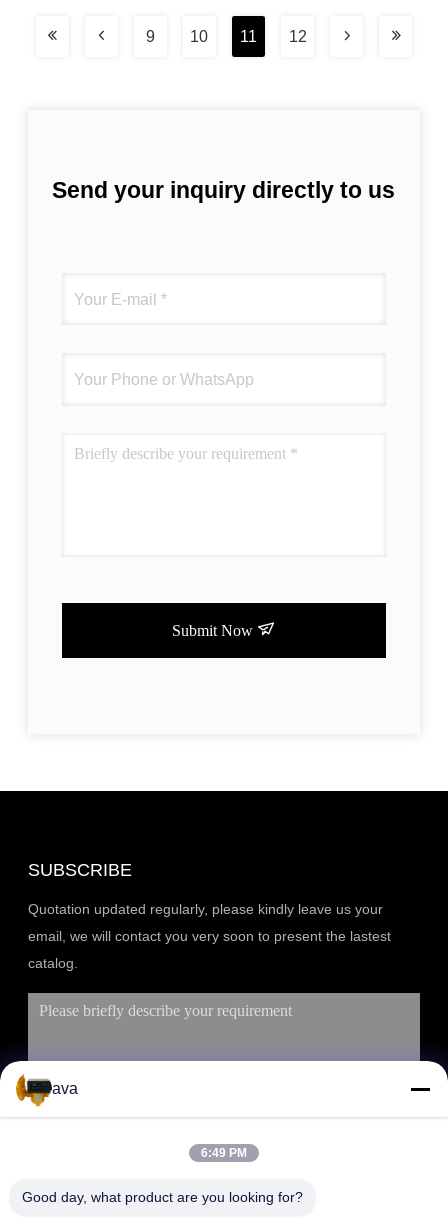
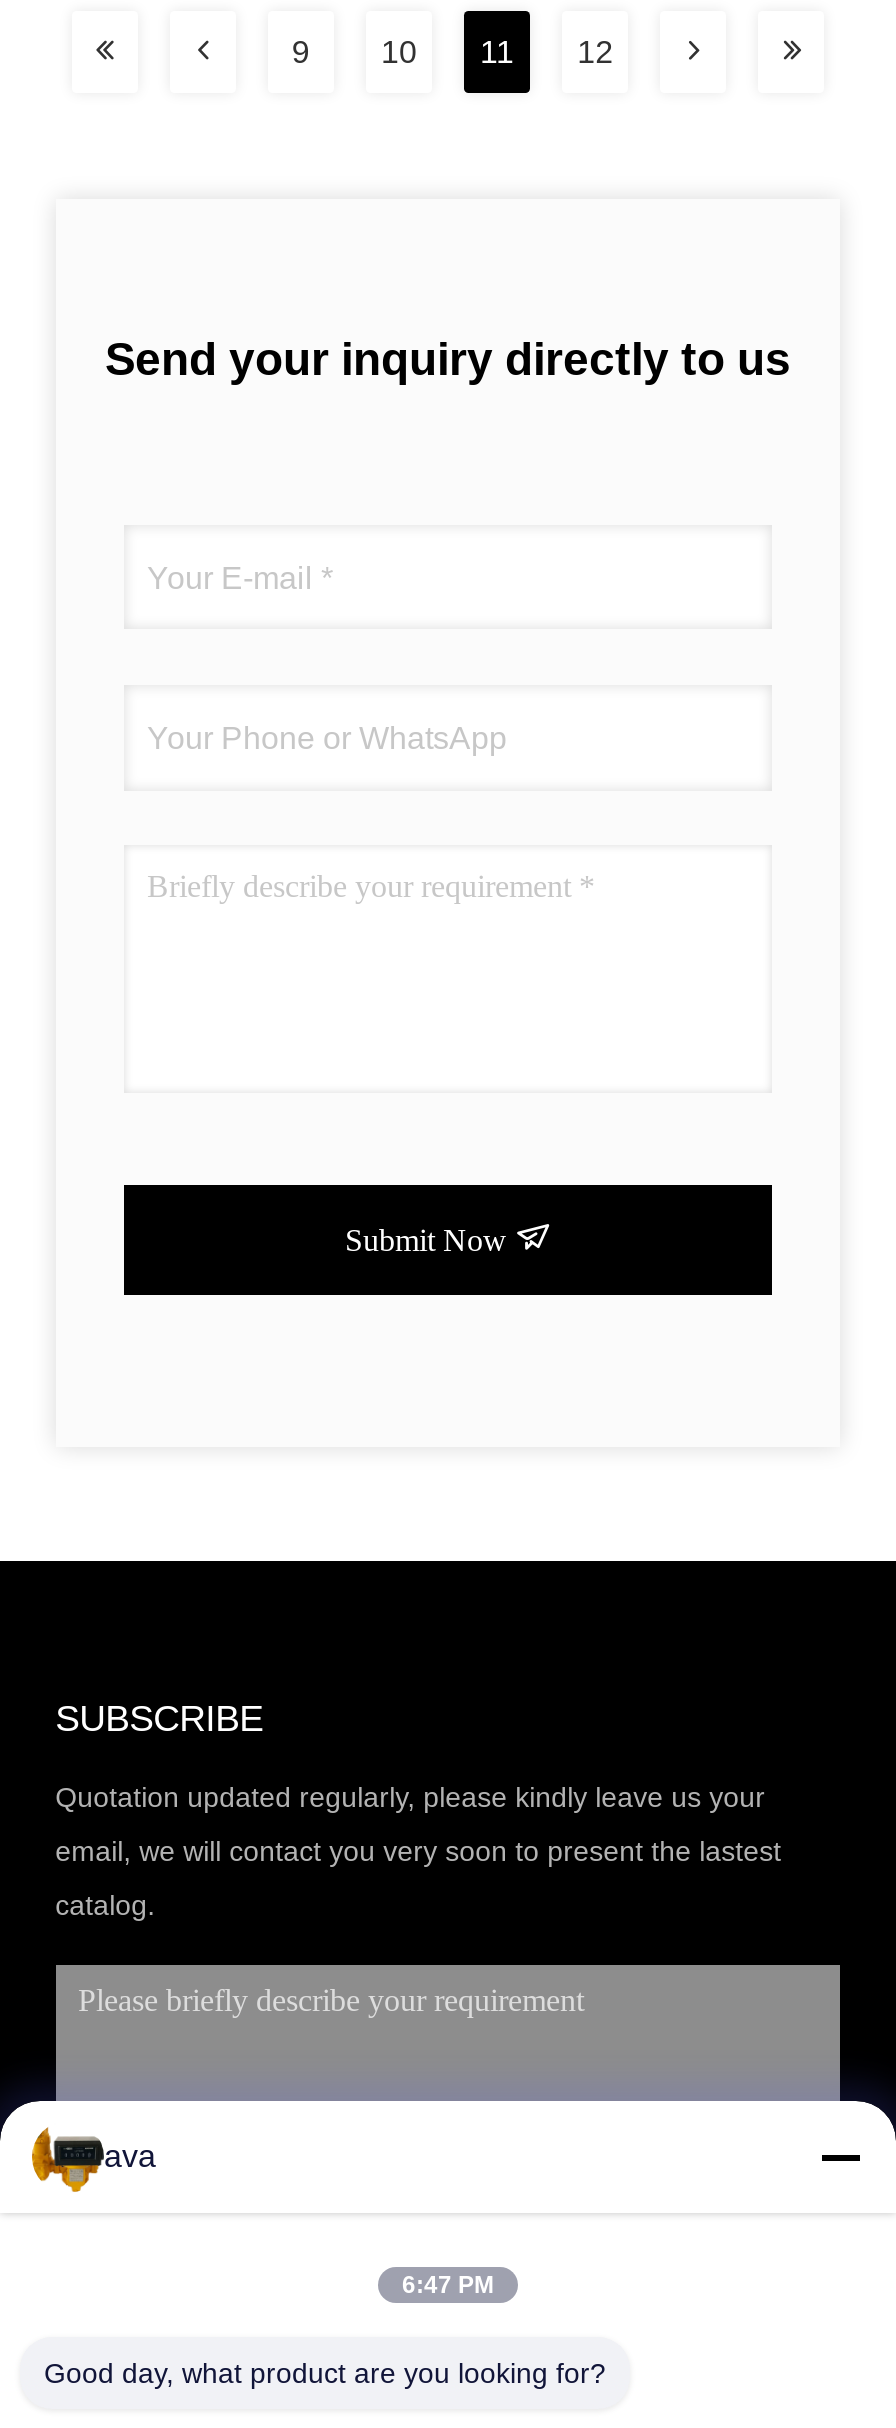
- 6:49 PM
+ 6:47 PM
